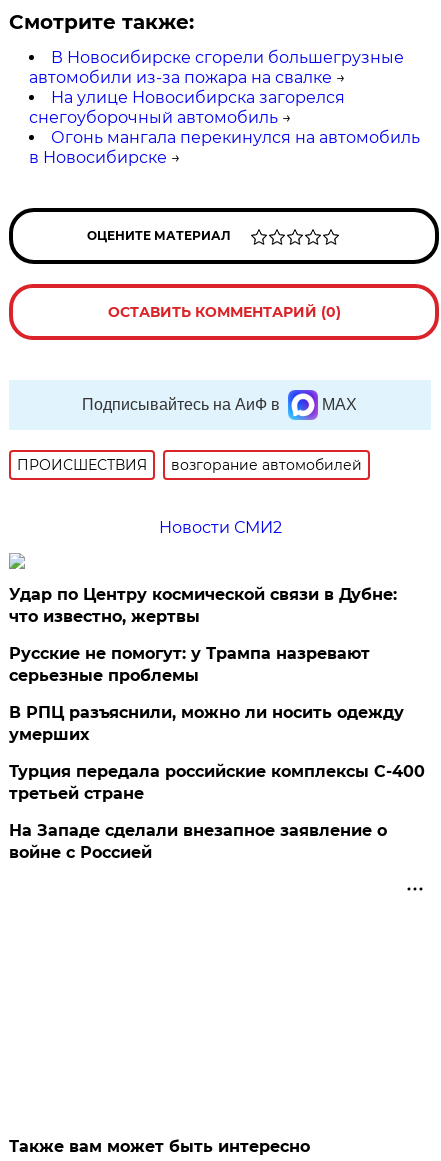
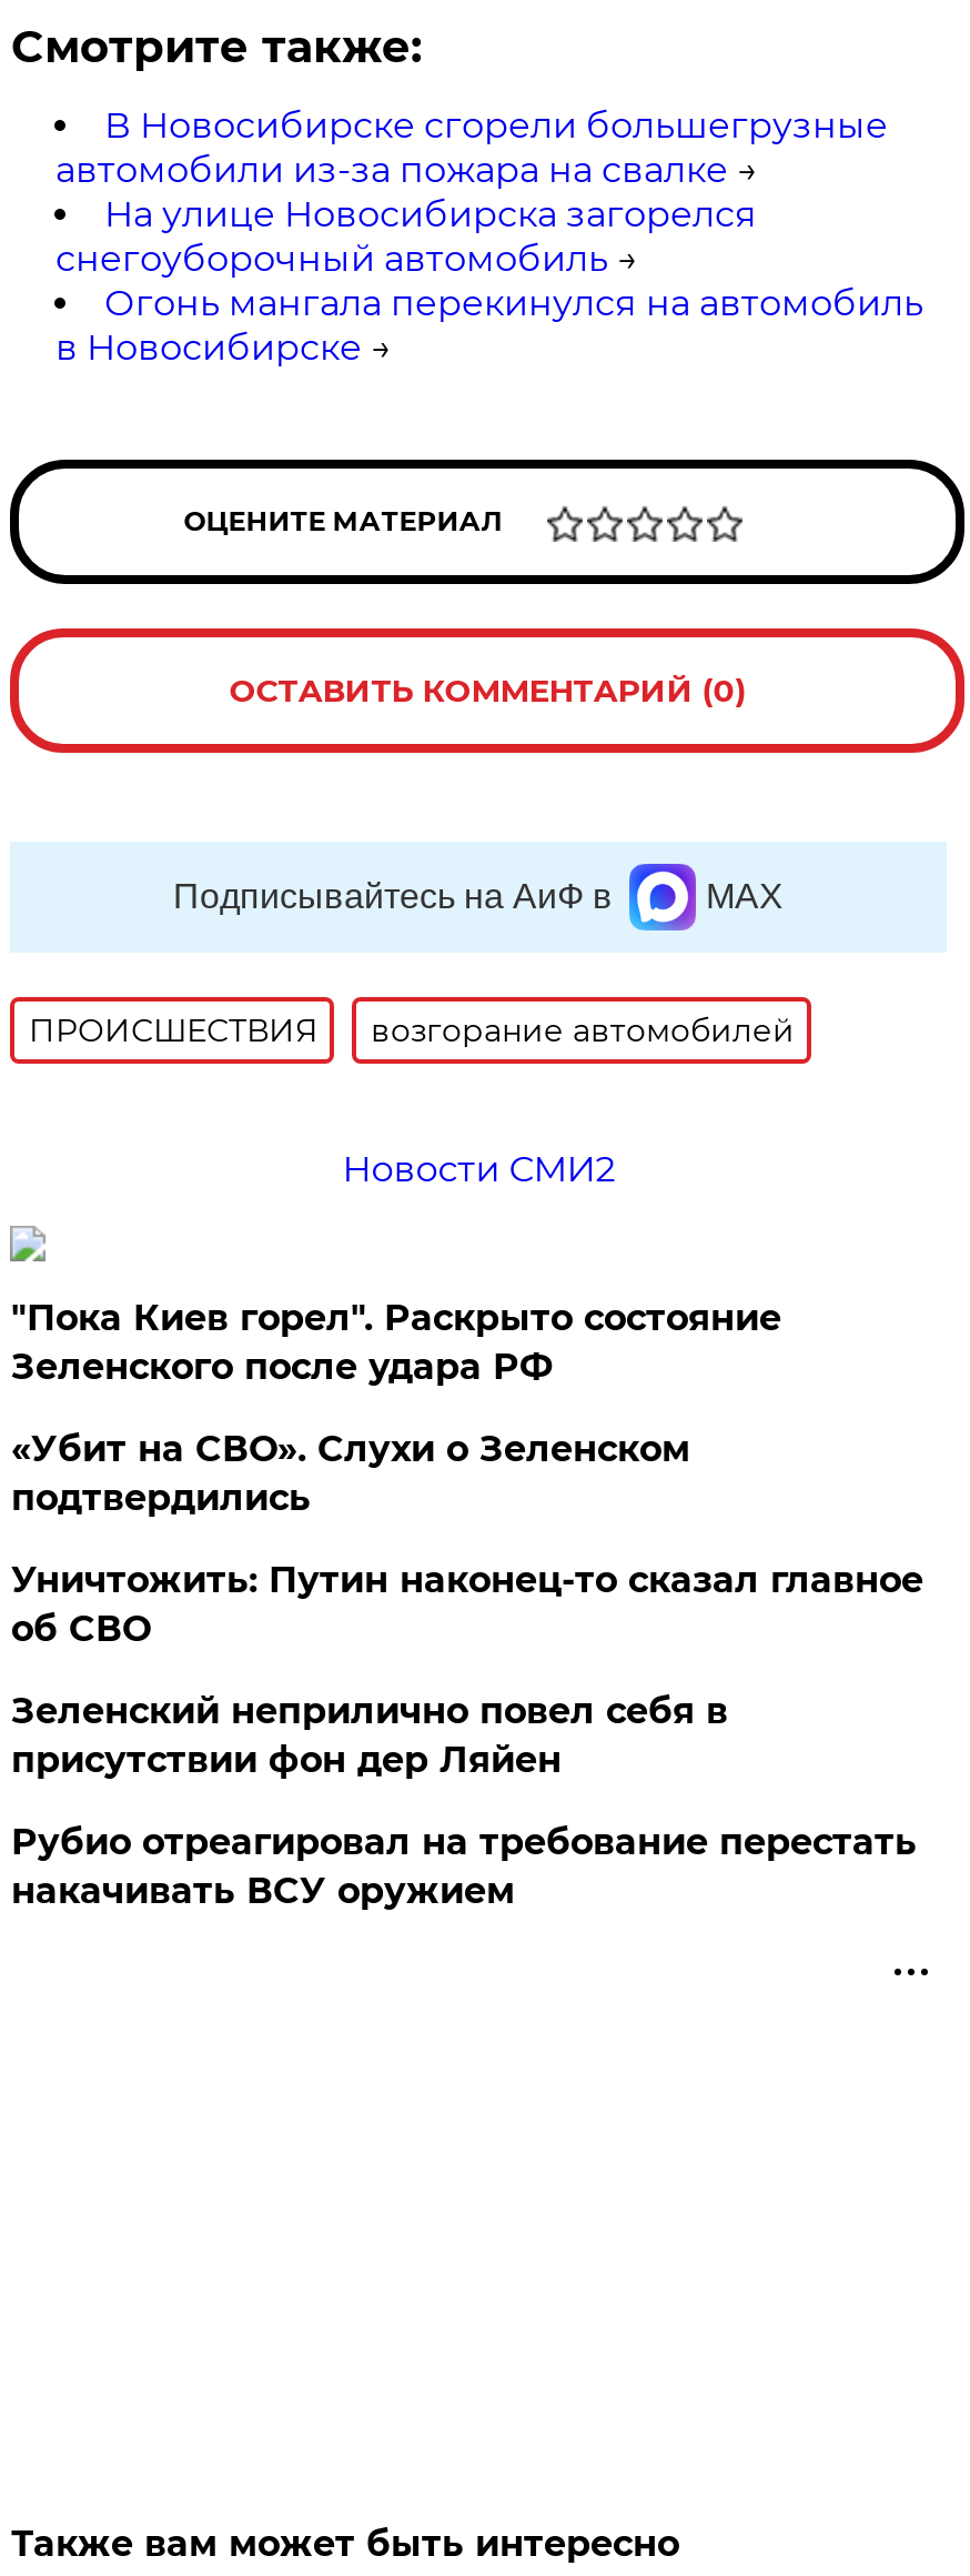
- Удар по Центру космической связи в Дубне:
- что известно, жертвы
+ "Пока Киев горел". Раскрыто состояние
+ Зеленского после удара РФ

- Русские не помогут: у Трампа назревают
- серьезные проблемы
+ «Убит на СВО». Слухи о Зеленском
+ подтвердились

- В РПЦ разъяснили, можно ли носить одежду
- умерших
+ Уничтожить: Путин наконец-то сказал главное
+ об СВО

- Турция передала российские комплексы С-400
- третьей стране
+ Зеленский неприлично повел cебя в
+ присутствии фон дер Ляйен

- На Западе сделали внезапное заявление о
- войне с Россией
+ Рубио отреагировал на требование перестать
+ накачивать ВСУ оружием
